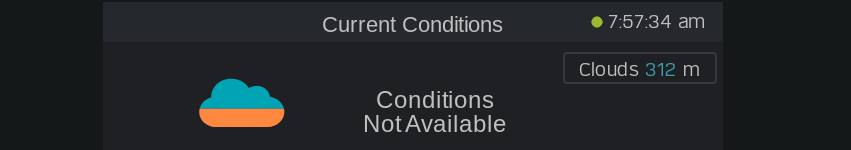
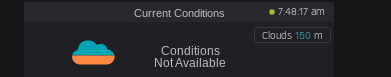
- 7:57:34 am
+ 7:48:17 am

- Clouds 312 m
+ Clouds 150 m
